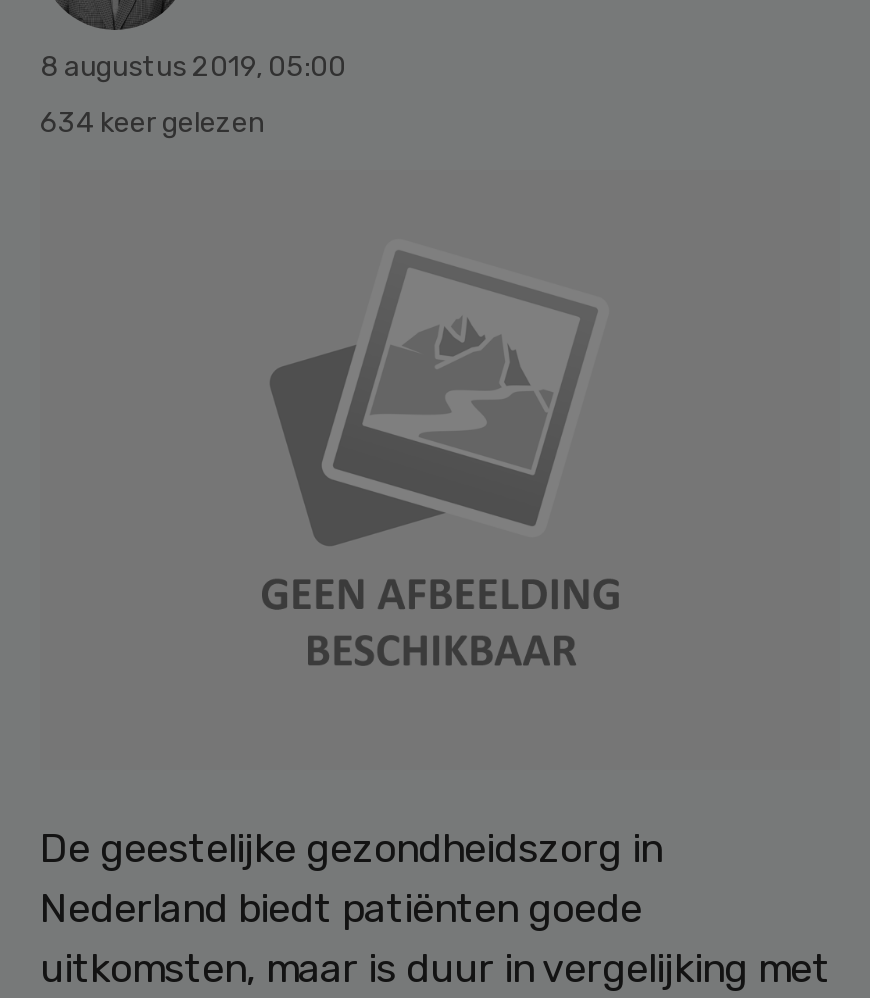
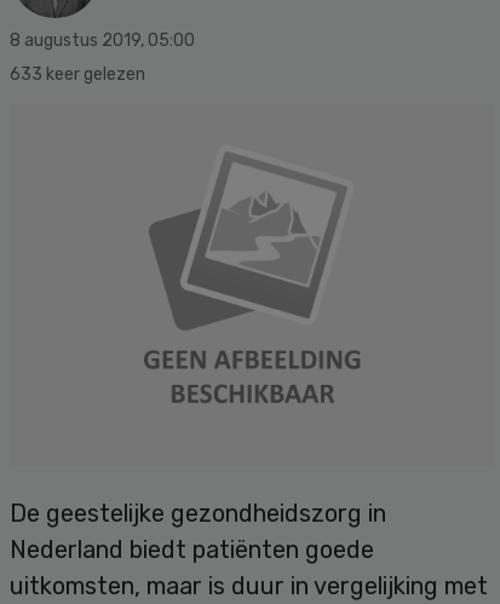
- 634 keer gelezen
+ 633 keer gelezen
